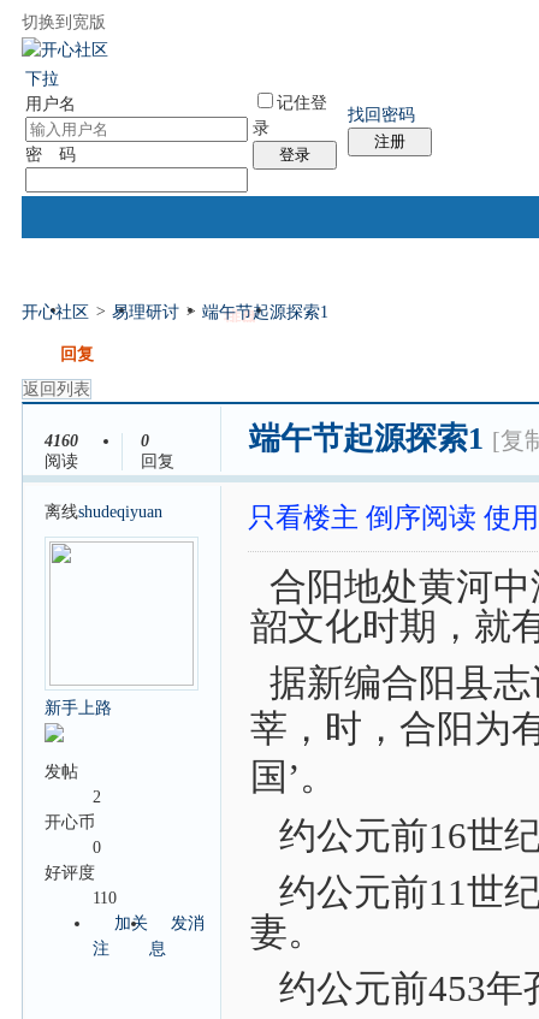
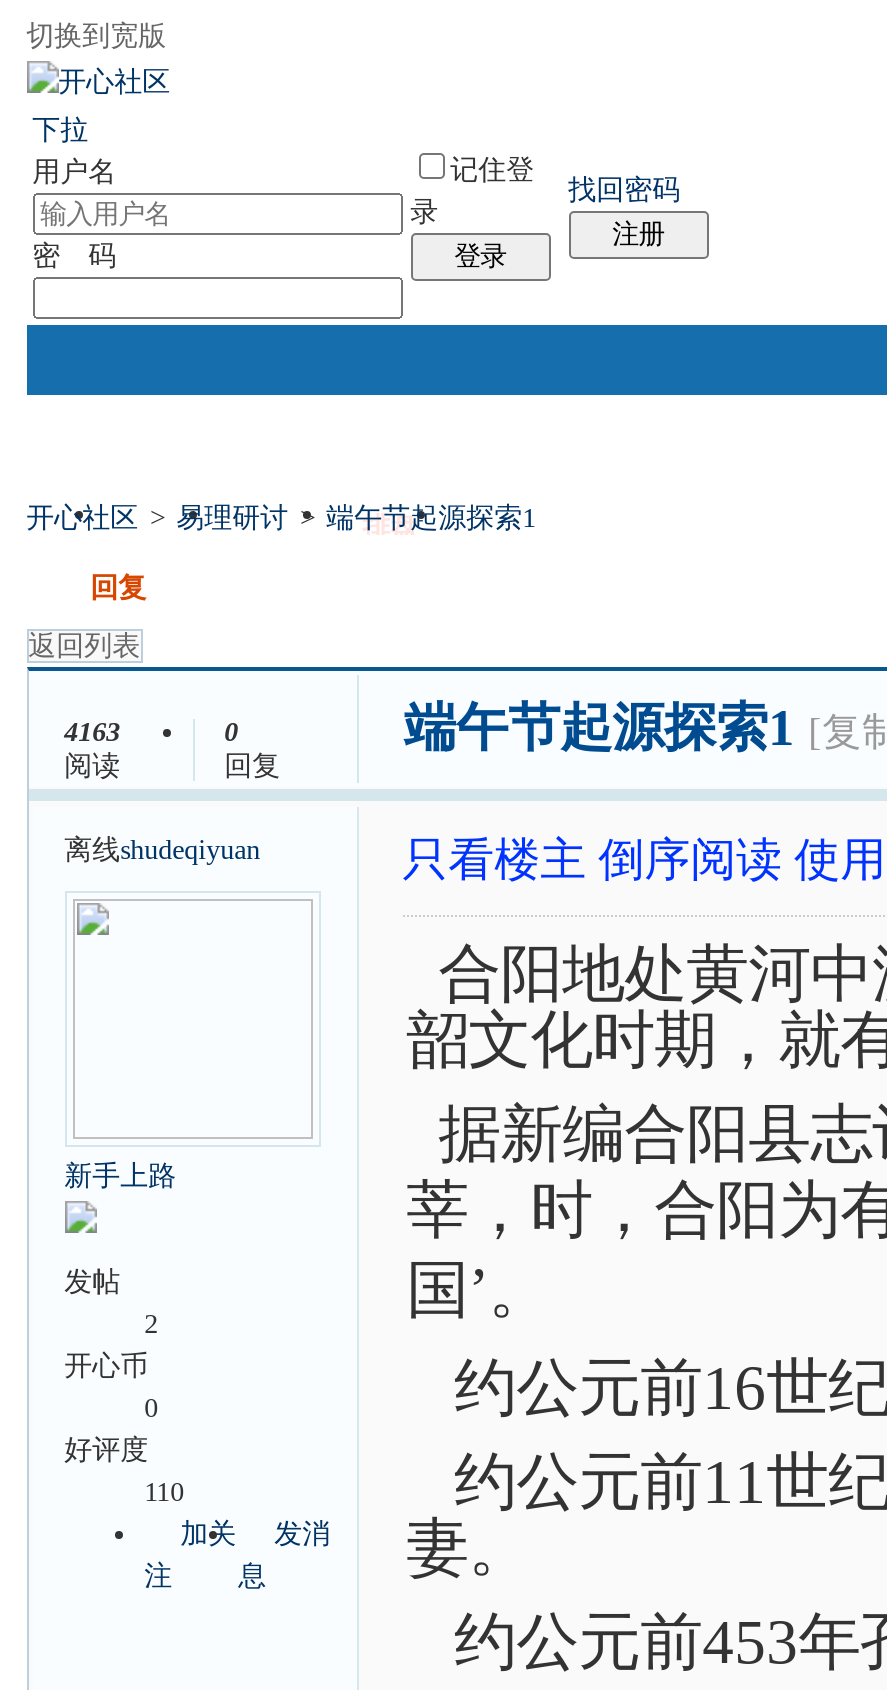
- 4160
+ 4163
